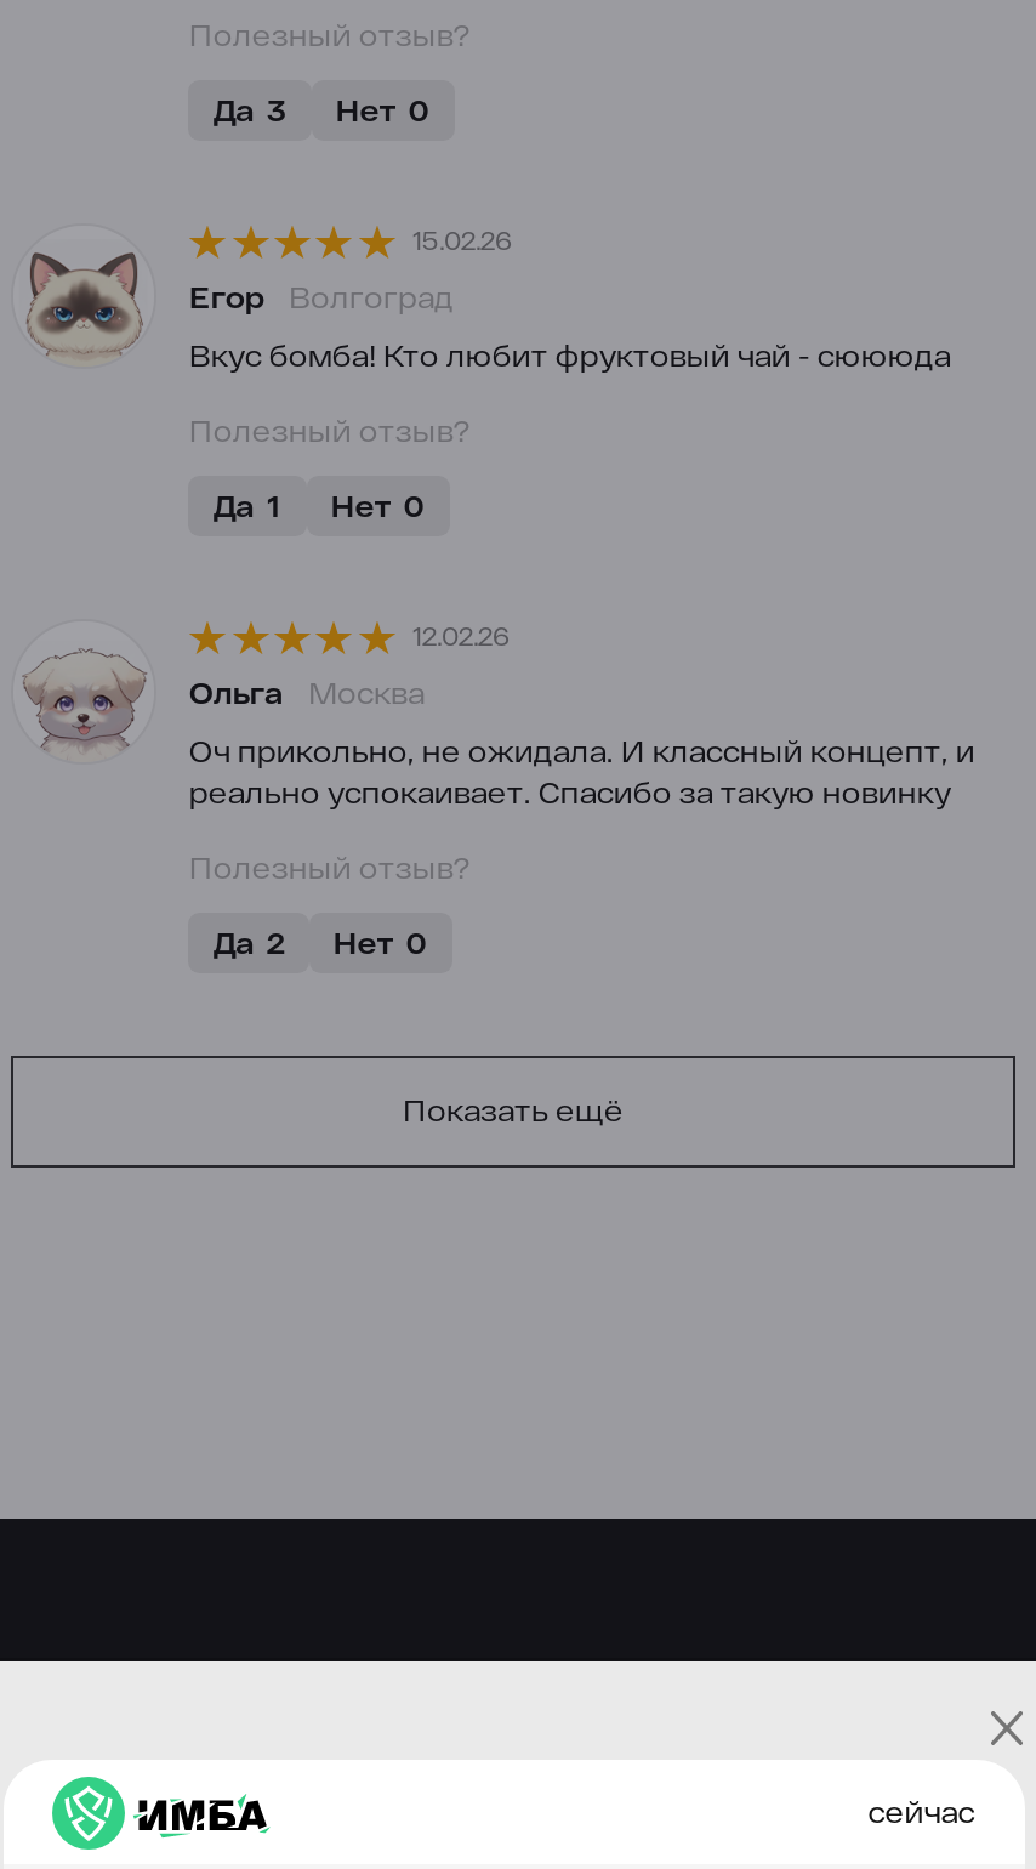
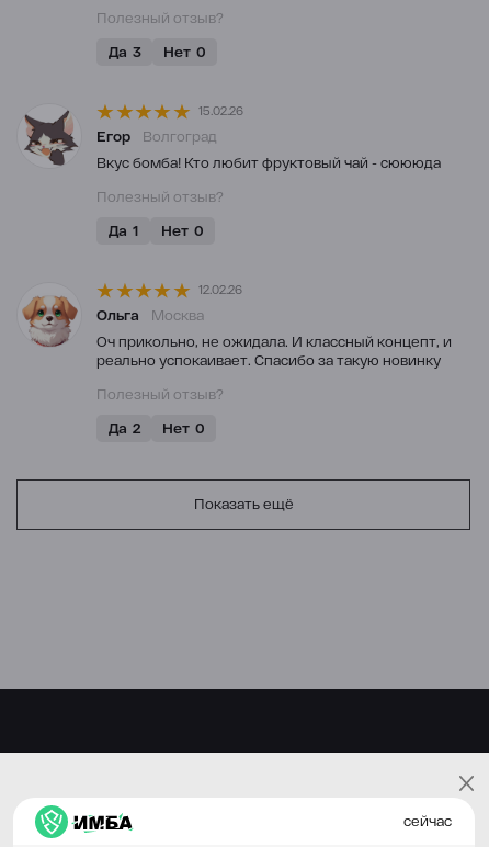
- [image]
+ [image]

- [image]
+ [image]
